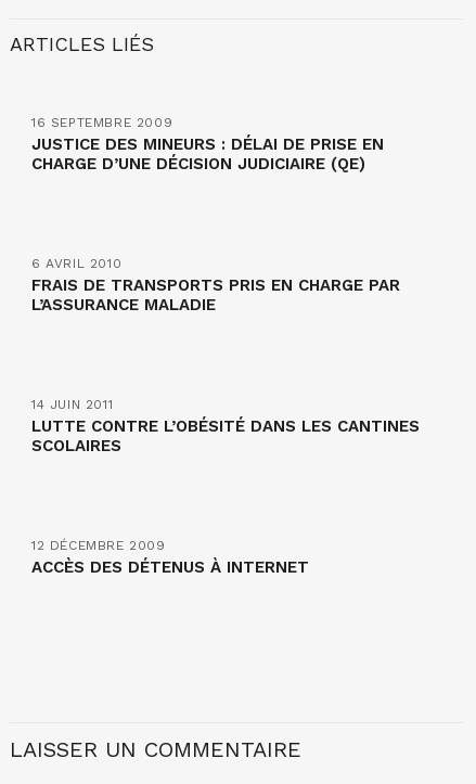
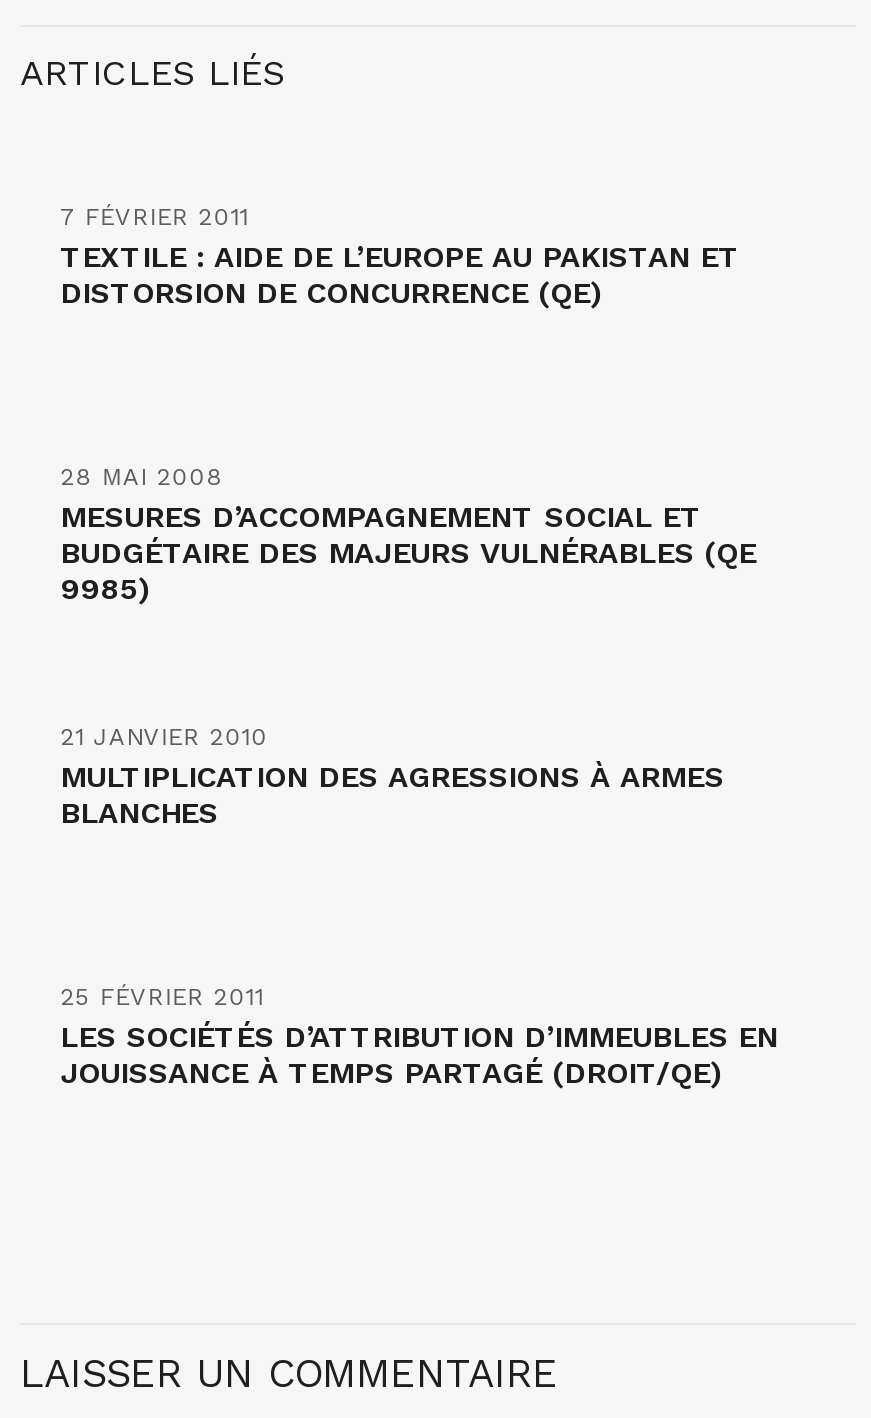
- 16 SEPTEMBRE 2009
- JUSTICE DES MINEURS : DÉLAI DE PRISE EN
- CHARGE D’UNE DÉCISION JUDICIAIRE (QE)
+ 7 FÉVRIER 2011
+ TEXTILE : AIDE DE L’EUROPE AU PAKISTAN ET
+ DISTORSION DE CONCURRENCE (QE)

- 6 AVRIL 2010
- FRAIS DE TRANSPORTS PRIS EN CHARGE PAR
- L’ASSURANCE MALADIE
+ 28 MAI 2008
+ MESURES D’ACCOMPAGNEMENT SOCIAL ET
+ BUDGÉTAIRE DES MAJEURS VULNÉRABLES (QE
+ 9985)

- 14 JUIN 2011
- LUTTE CONTRE L’OBÉSITÉ DANS LES CANTINES
- SCOLAIRES
+ 21 JANVIER 2010
+ MULTIPLICATION DES AGRESSIONS À ARMES
+ BLANCHES

- 12 DÉCEMBRE 2009
- ACCÈS DES DÉTENUS À INTERNET
+ 25 FÉVRIER 2011
+ LES SOCIÉTÉS D’ATTRIBUTION D’IMMEUBLES EN
+ JOUISSANCE À TEMPS PARTAGÉ (DROIT/QE)
